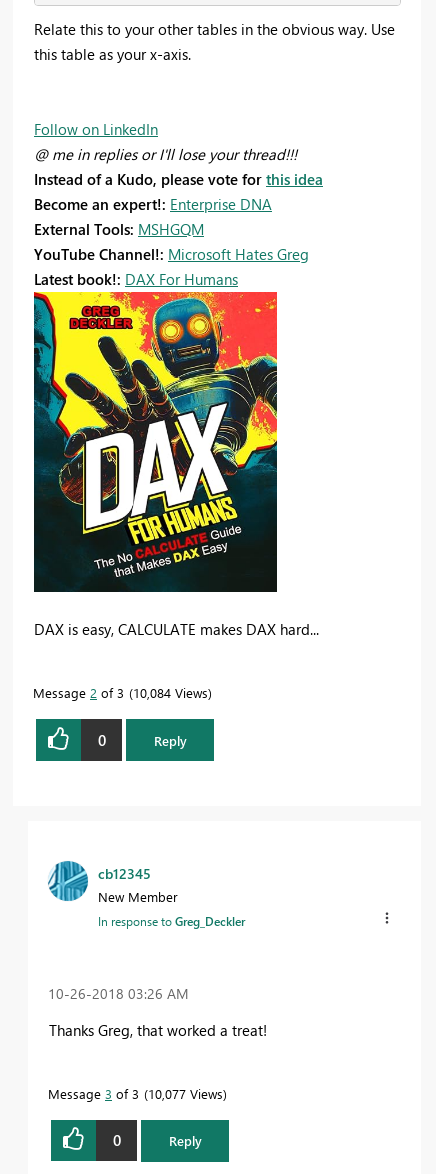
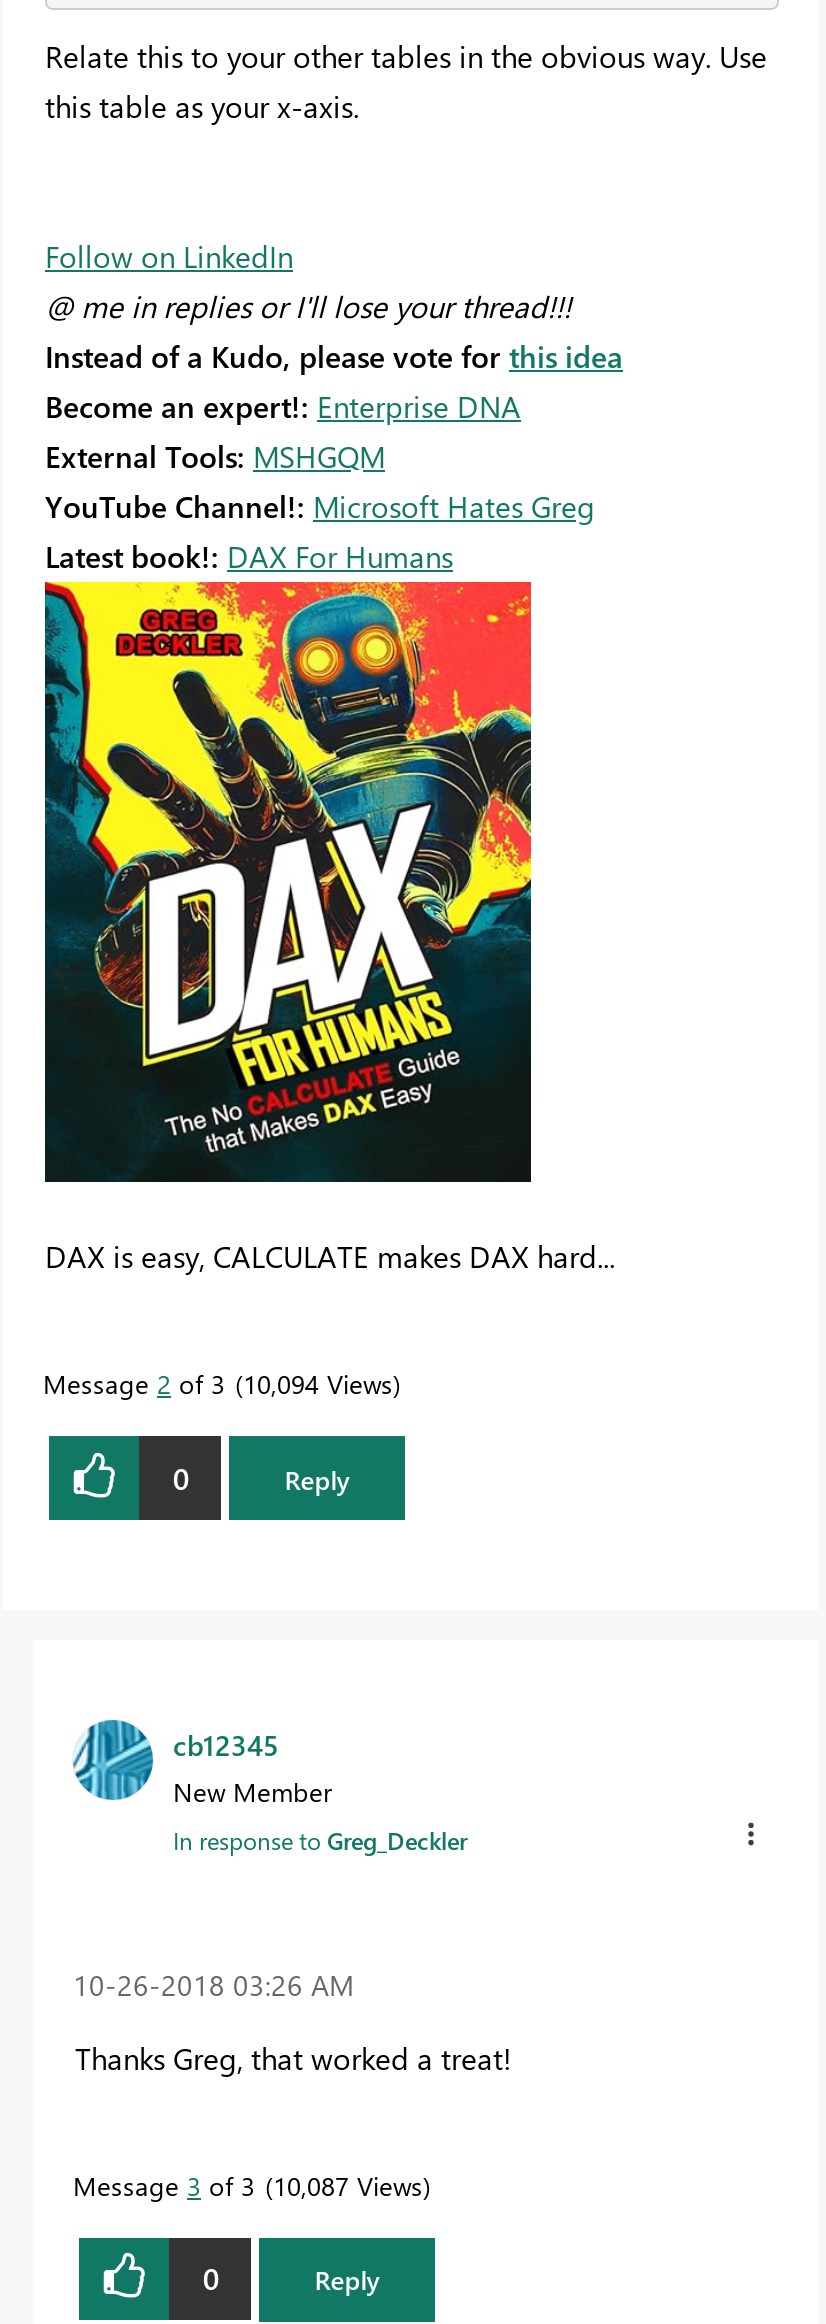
- Message 2 of 3 10,084 Views
+ Message 2 of 3 10,094 Views

- Message 3 of 3 10,077 Views
+ Message 3 of 3 10,087 Views
